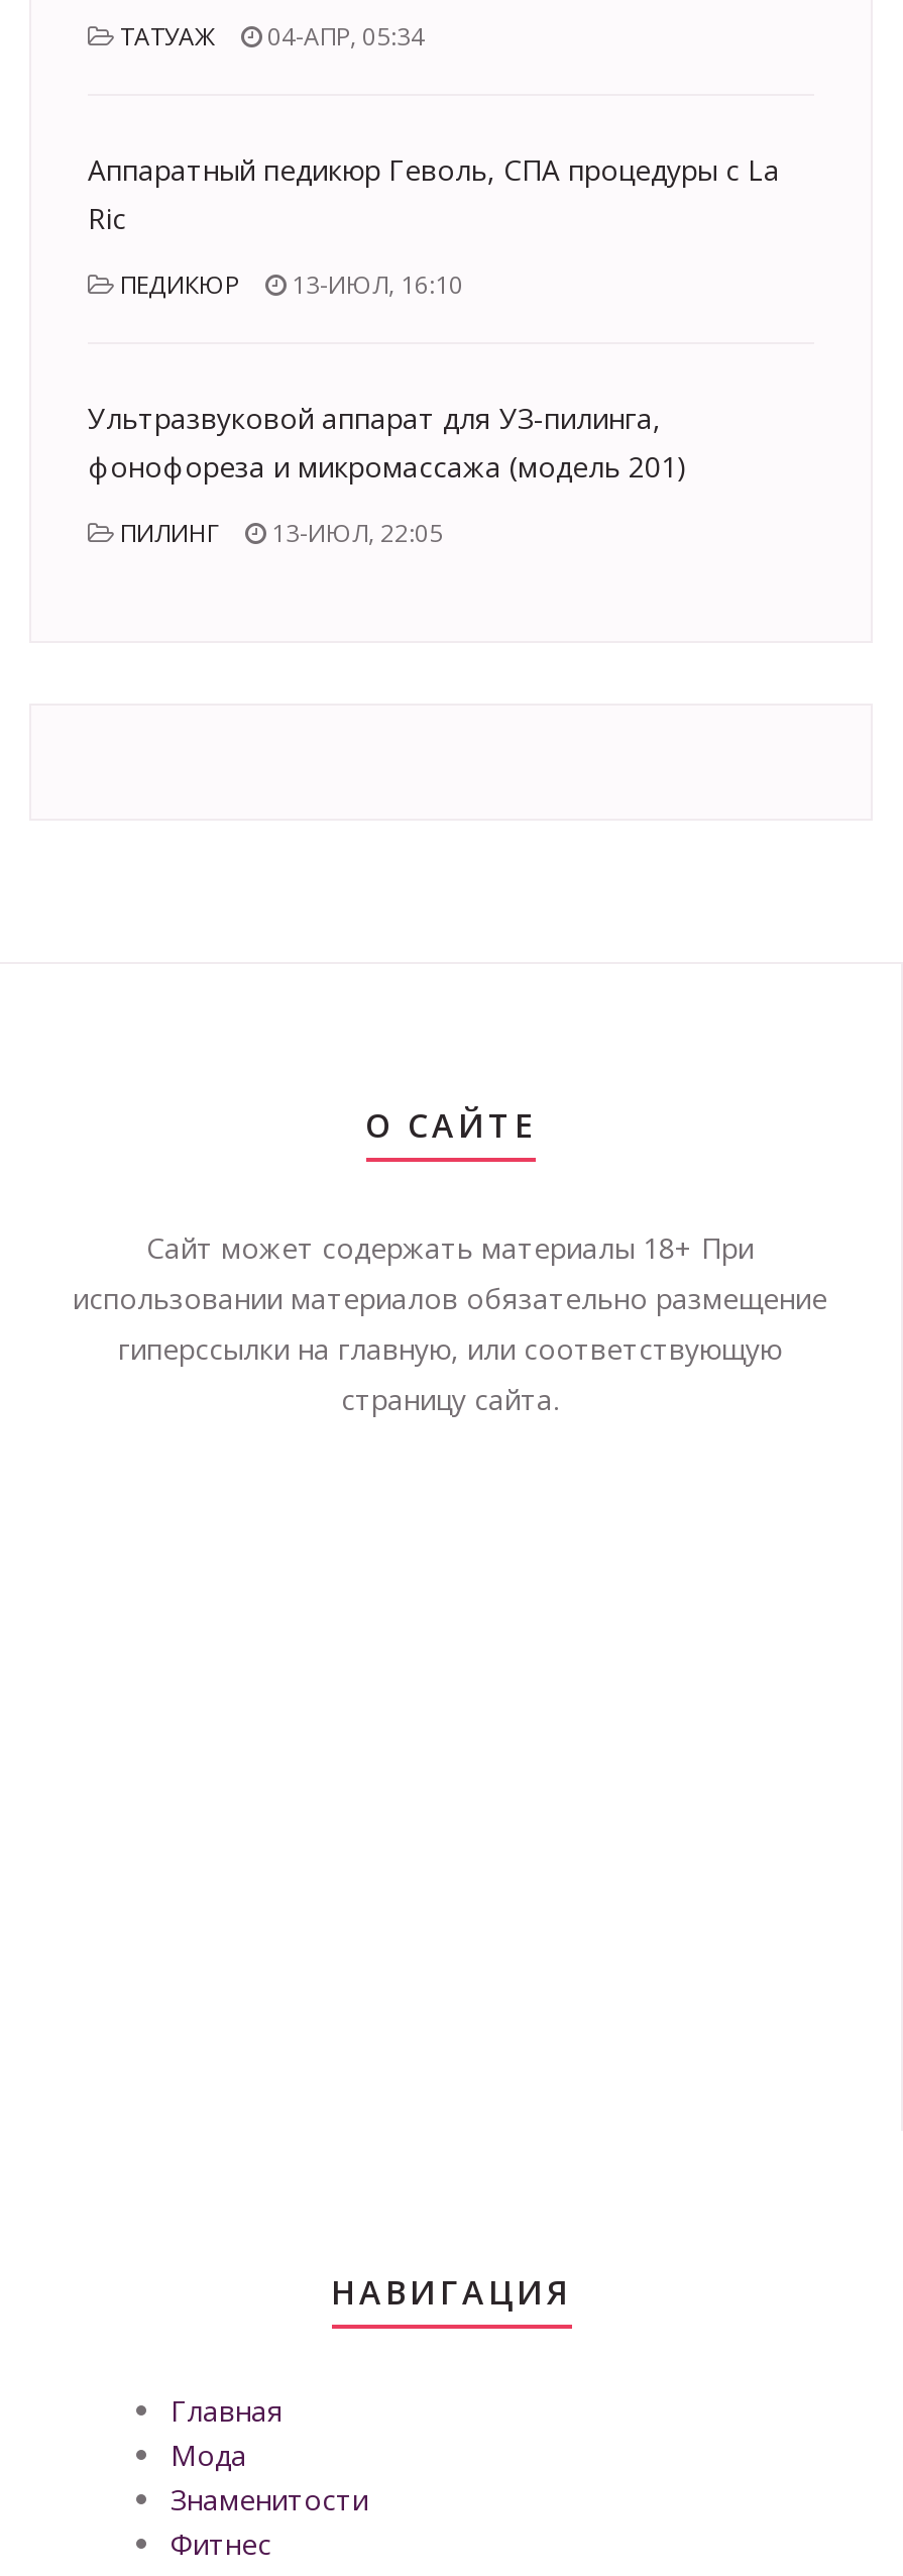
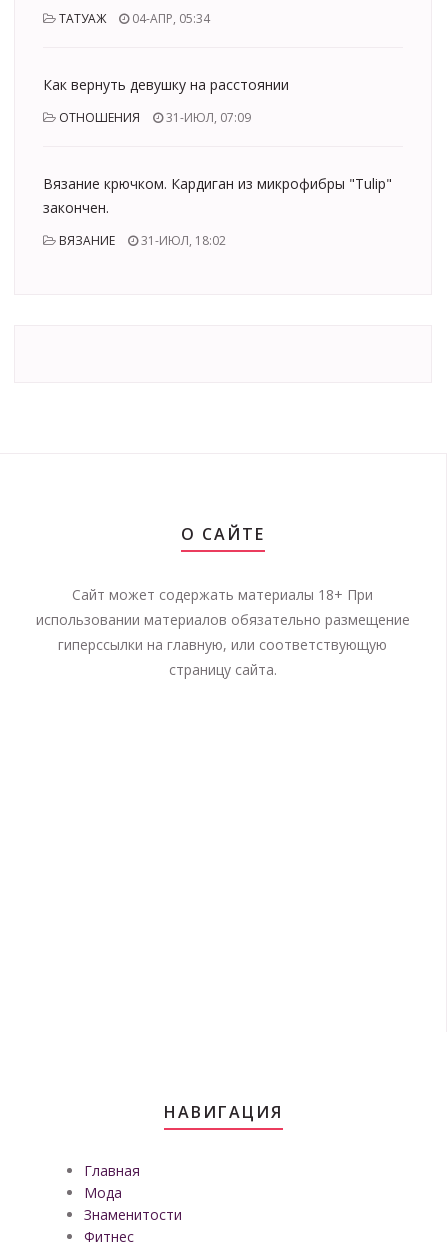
- Аппаратный педикюр Геволь, СПА процедуры с La
- Ric
+ Как вернуть девушку на расстоянии

- ПЕДИКЮР
- 13-ИЮЛ, 16:10
+ ОТНОШЕНИЯ
+ 31-ИЮЛ, 07:09

- Ультразвуковой аппарат для УЗ-пилинга,
- фонофореза и микромассажа (модель 201)
+ Вязание крючком. Кардиган из микрофибры "Tulip"
+ закончен.

- ПИЛИНГ
- 13-ИЮЛ, 22:05
+ ВЯЗАНИЕ
+ 31-ИЮЛ, 18:02
